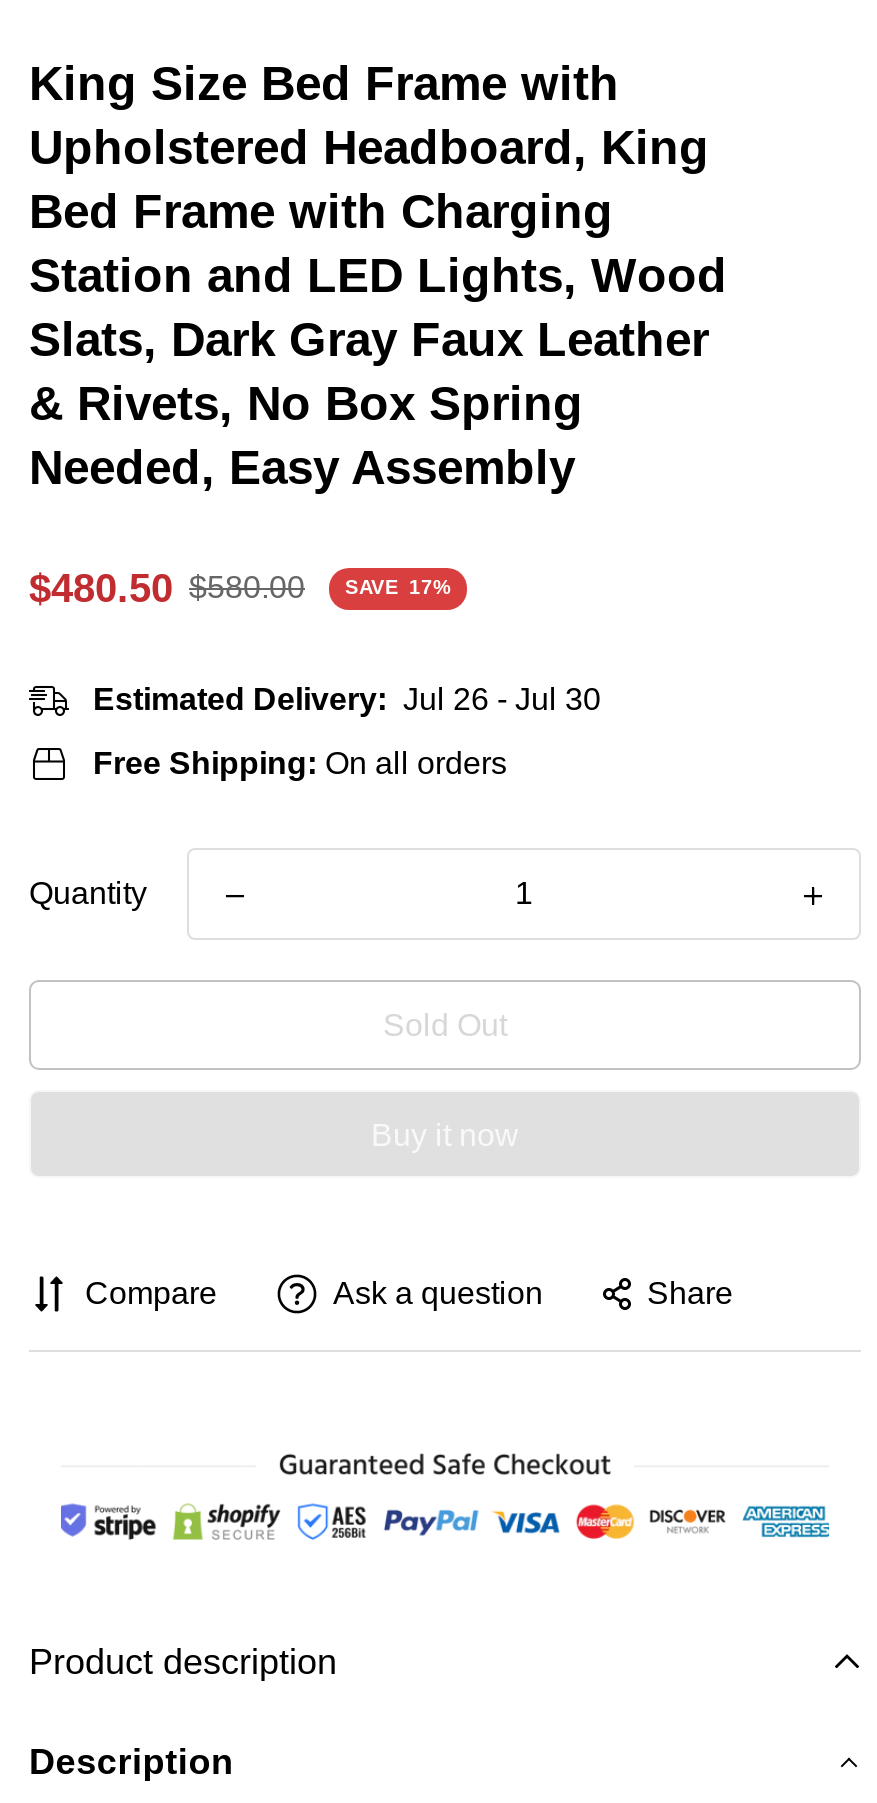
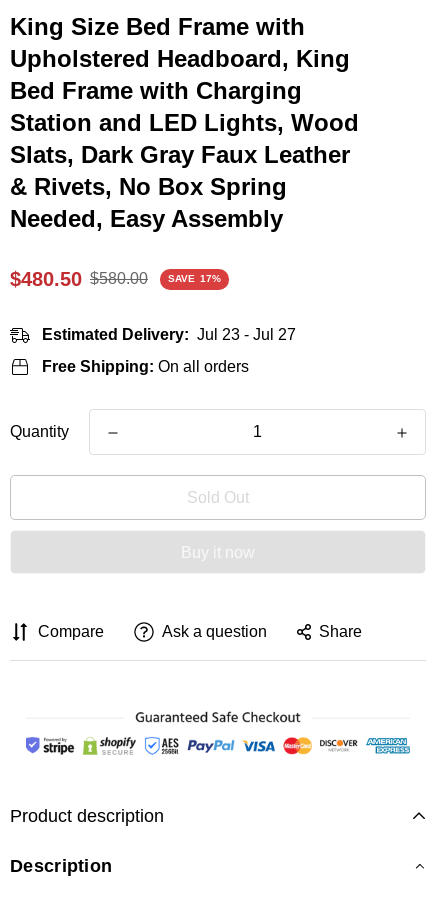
- Estimated Delivery: Jul 26 - Jul 30
+ Estimated Delivery: Jul 23 - Jul 27
